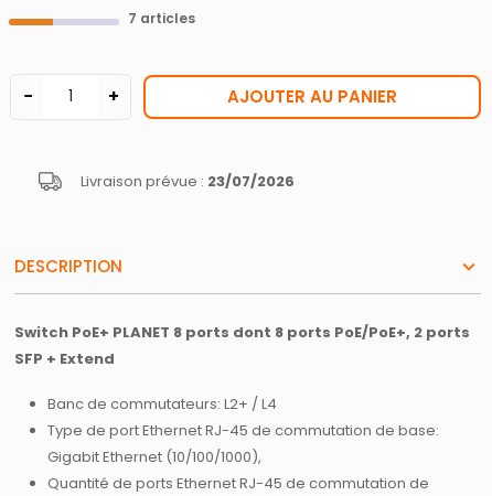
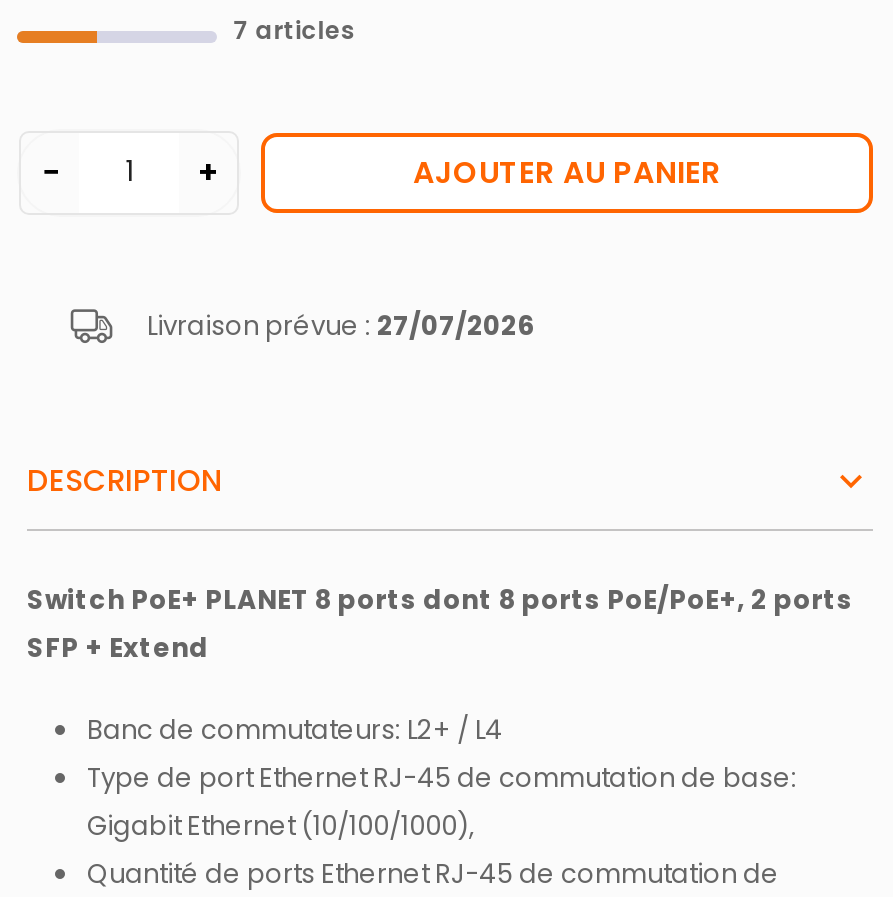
- Livraison prévue : 23/07/2026
+ Livraison prévue : 27/07/2026
